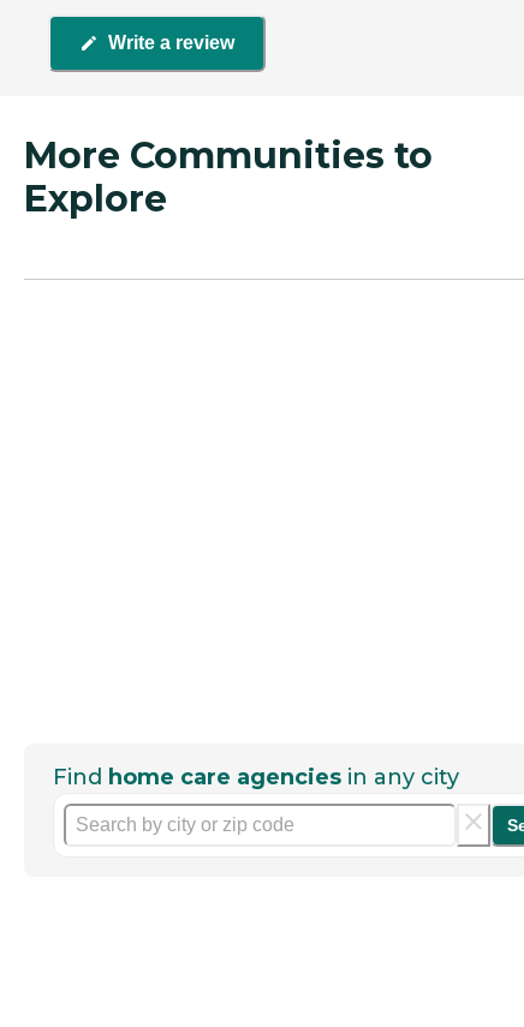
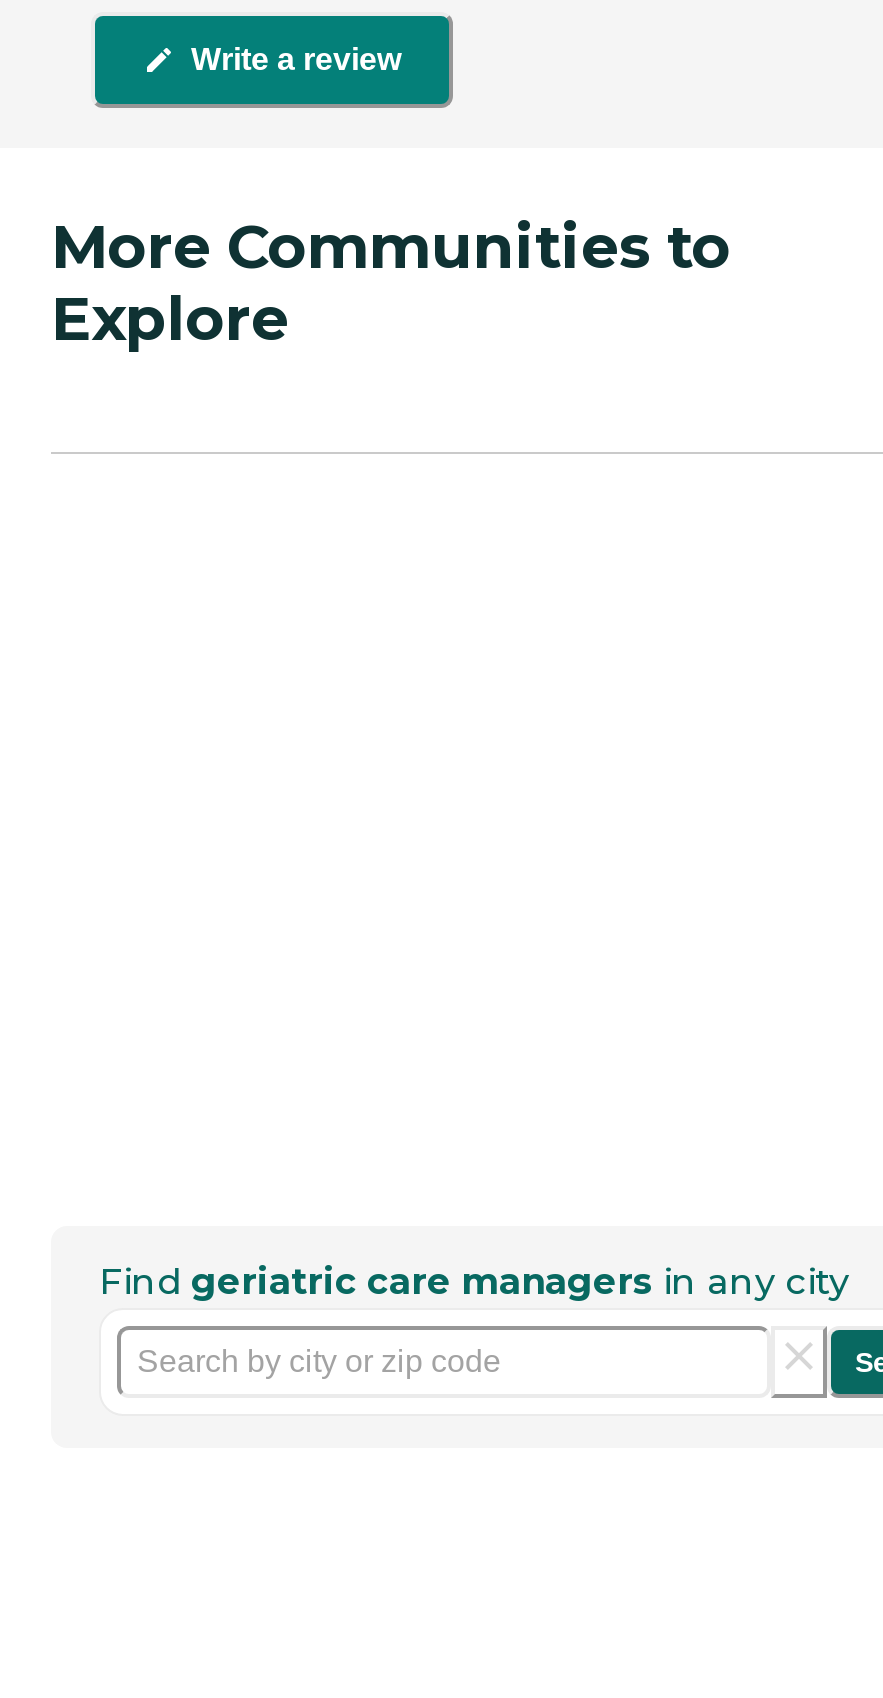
- Find home care agencies in any city
+ Find geriatric care managers in any city
